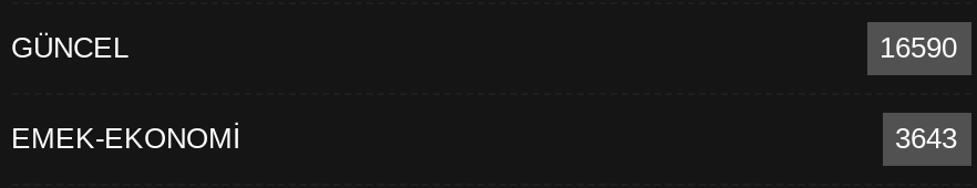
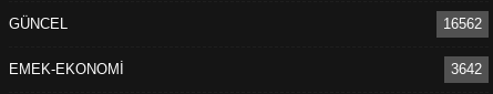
- 16590
+ 16562

- 3643
+ 3642
